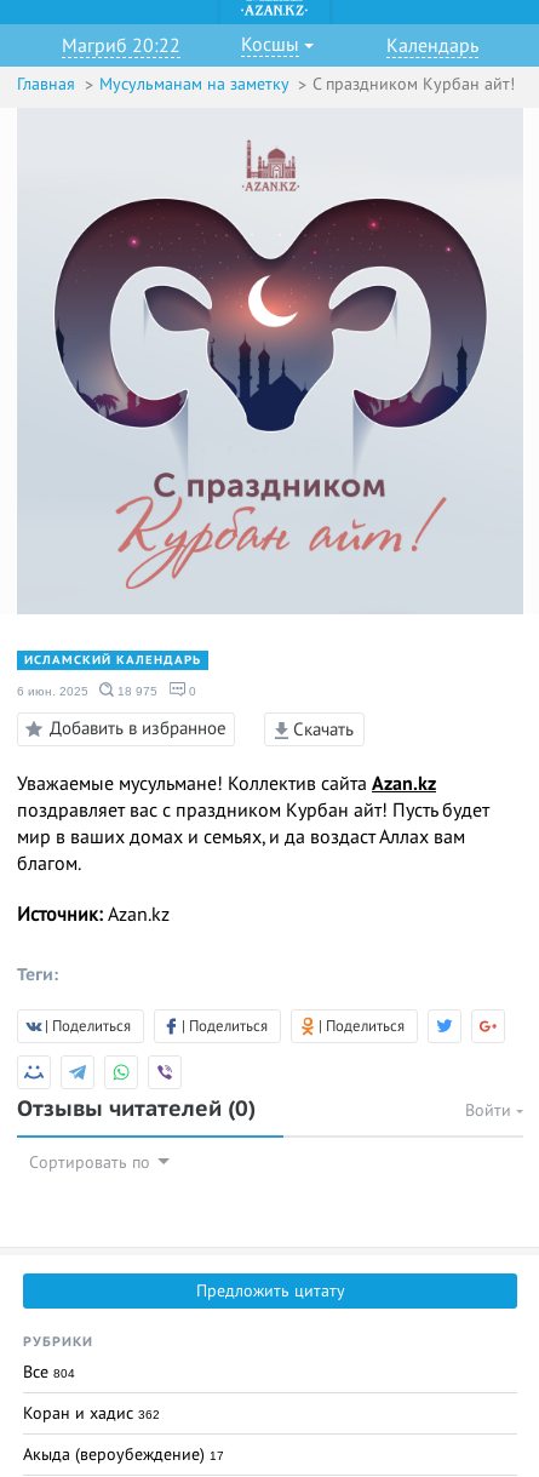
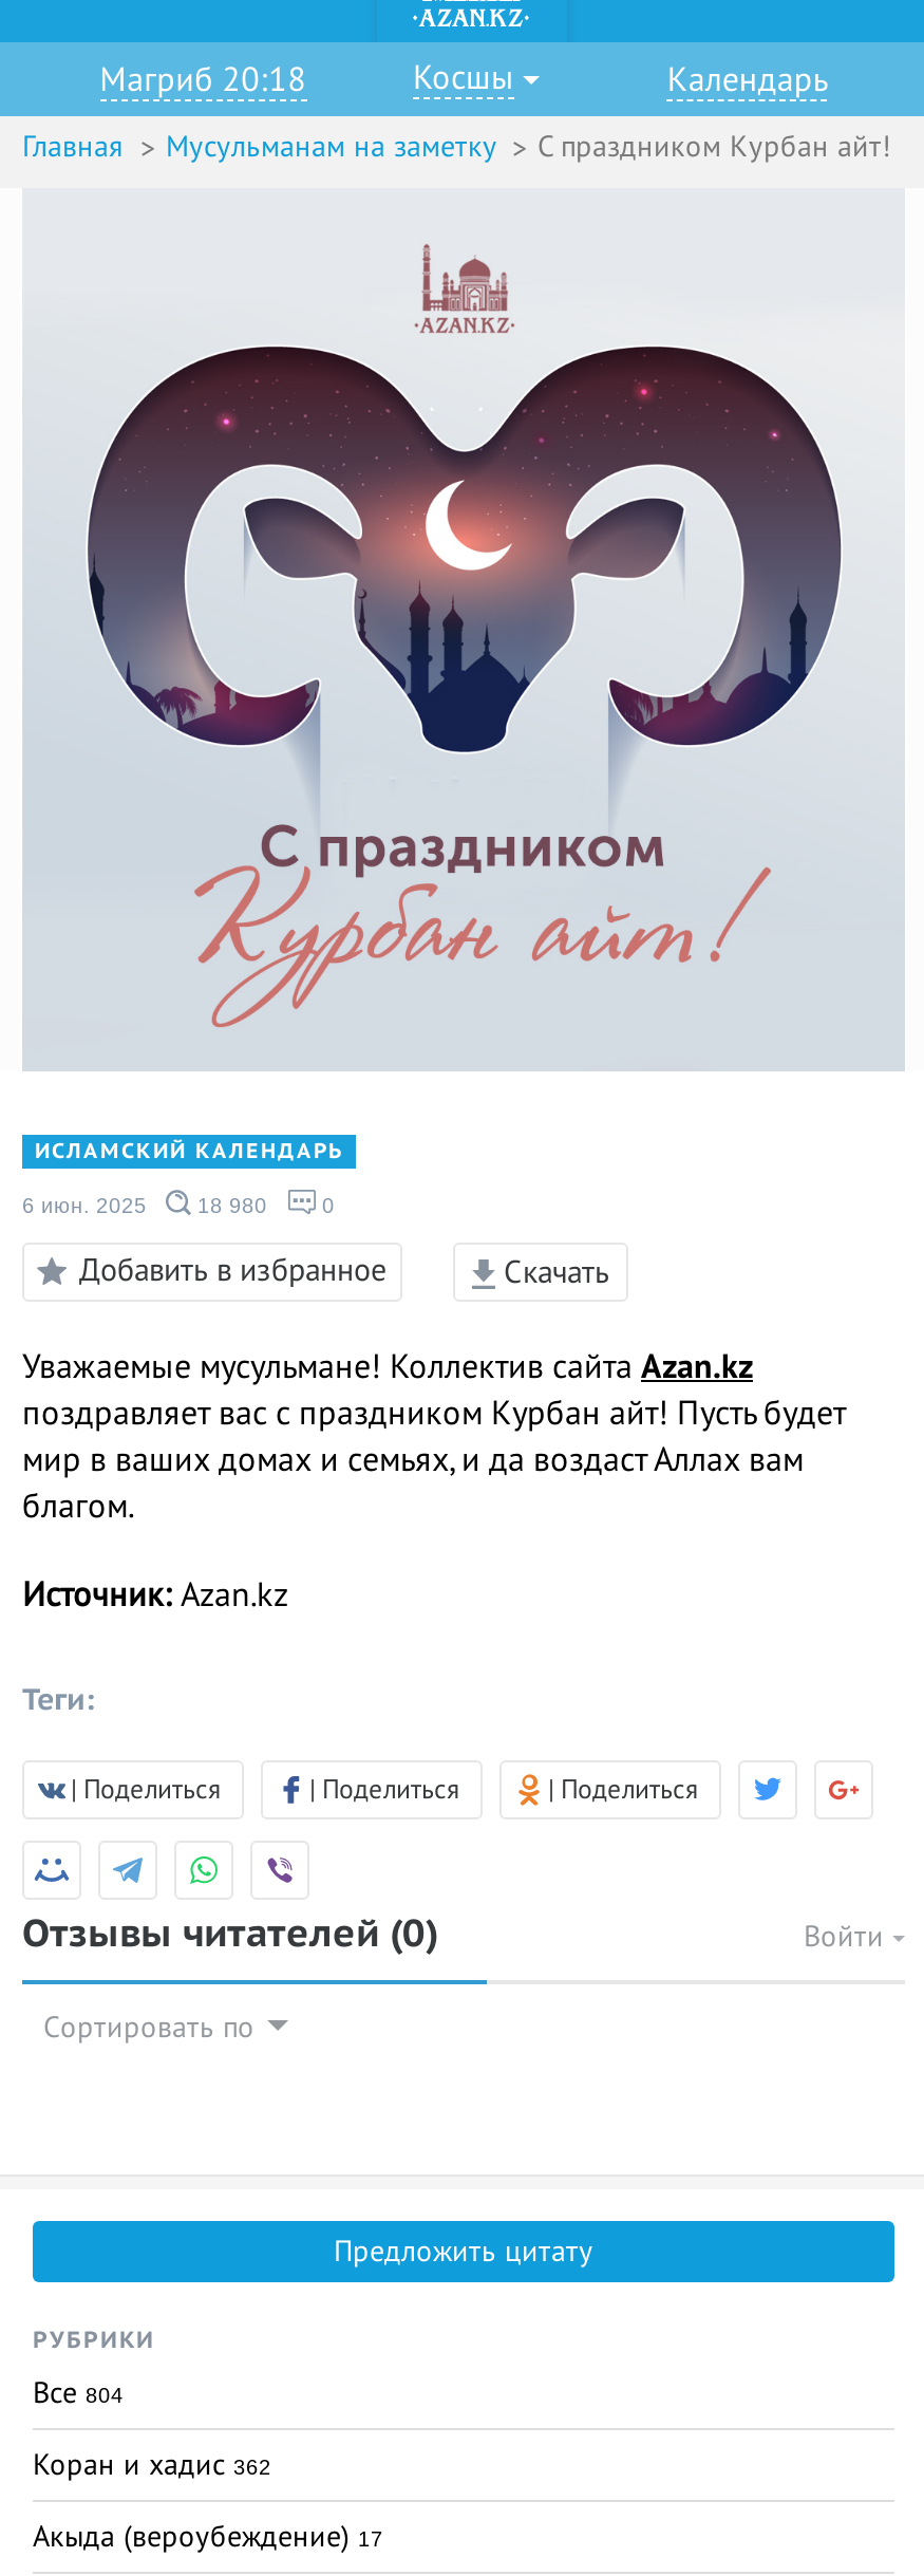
- Магриб 20:22
+ Магриб 20:18

- 6 июн. 2025 18 975
+ 6 июн. 2025 18 980
